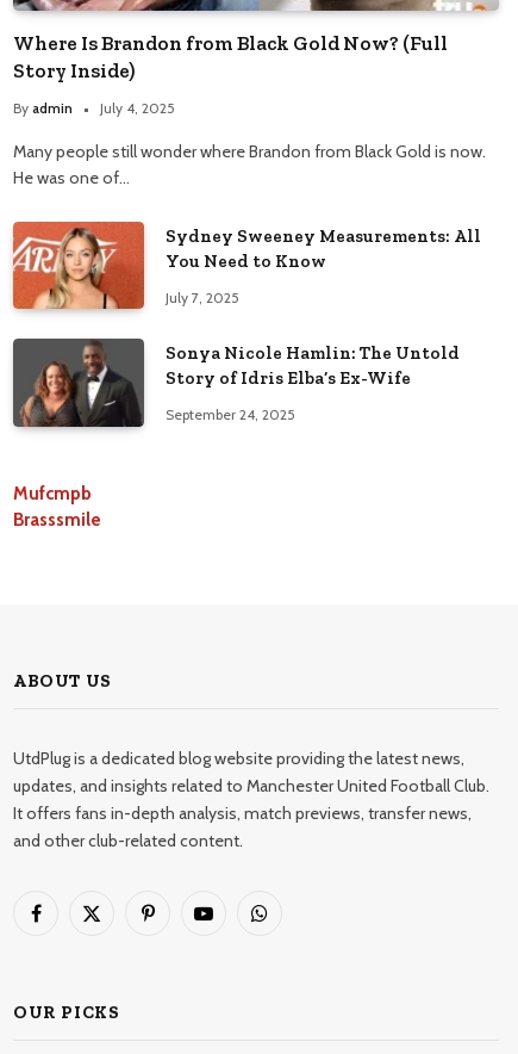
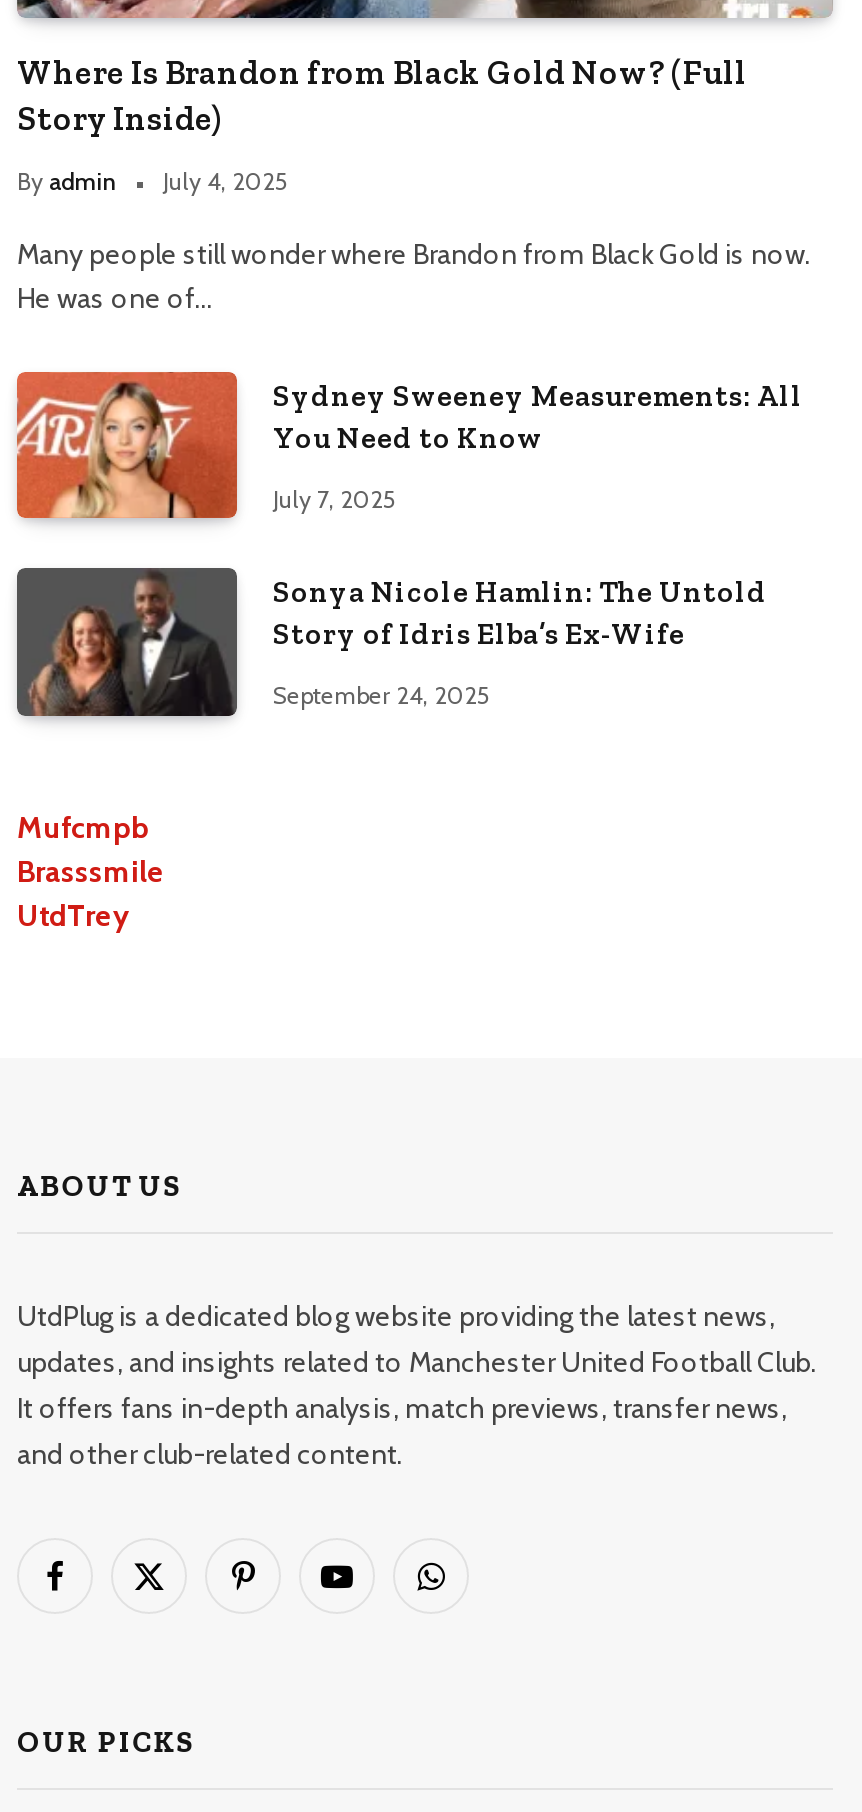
+ UtdTrey
